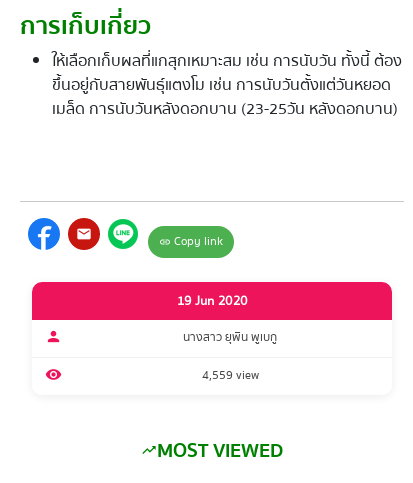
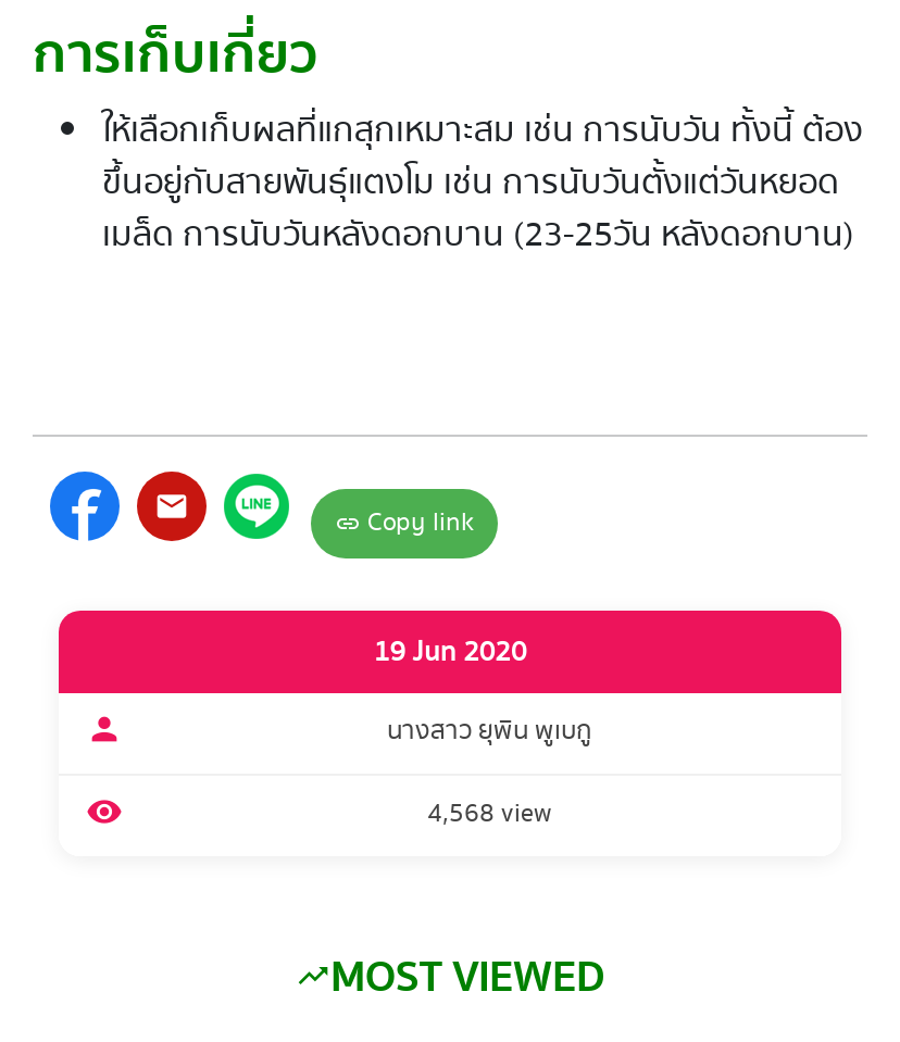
- 4,559 view
+ 4,568 view
